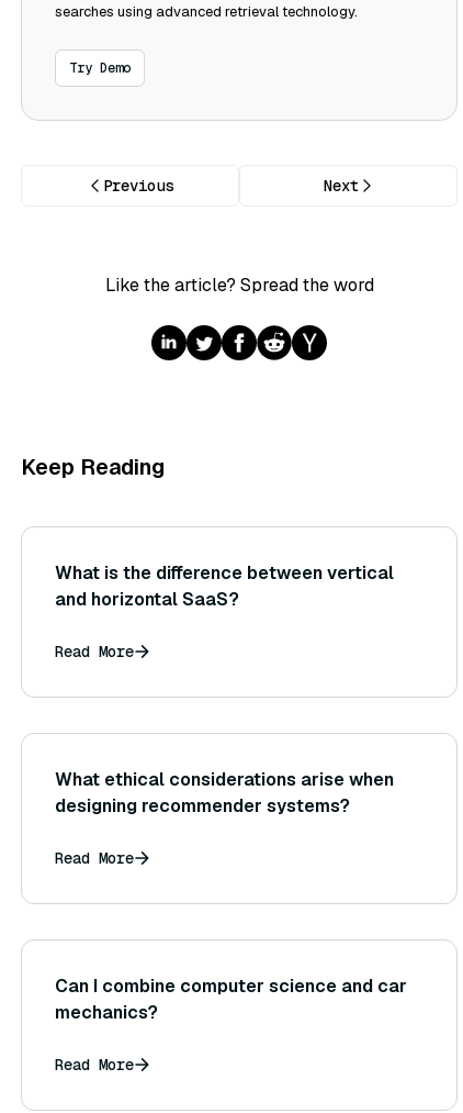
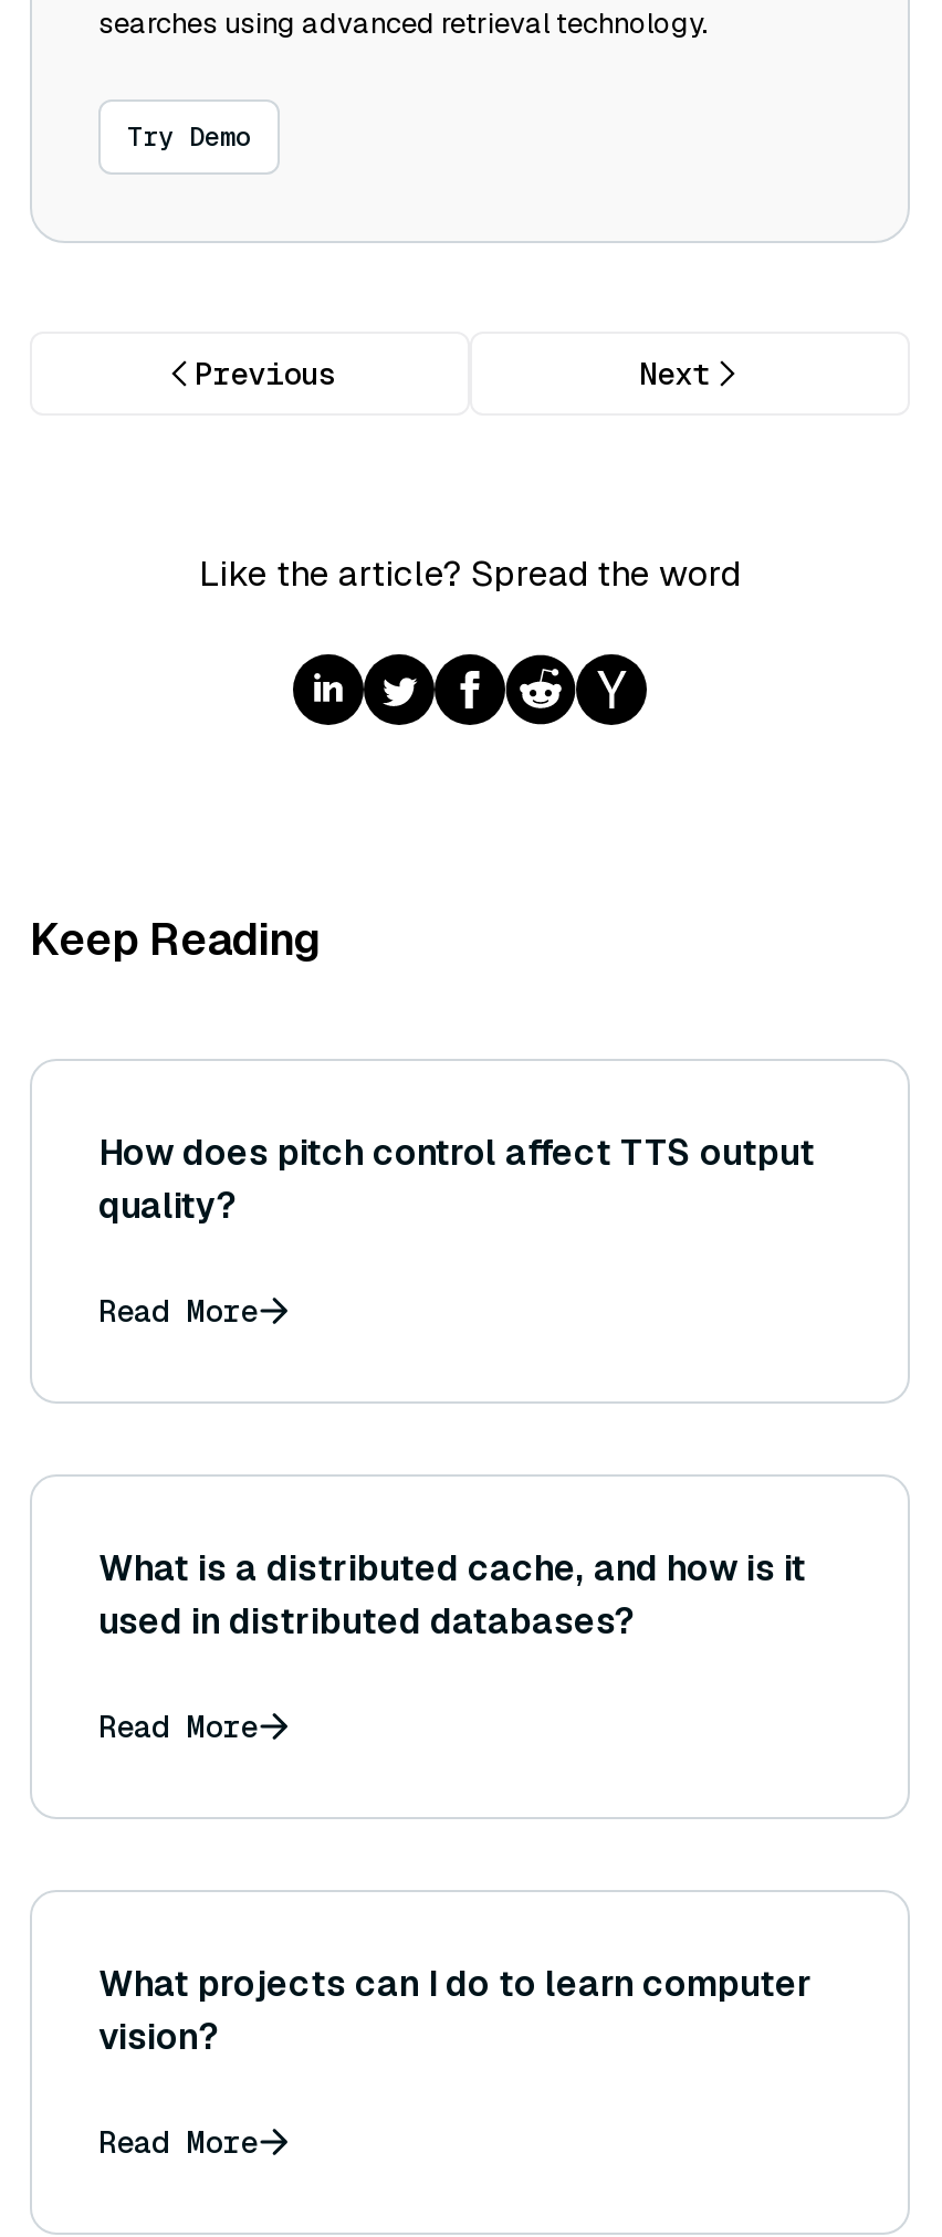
- What is the difference between vertical
- and horizontal SaaS?
+ How does pitch control affect TTS output
+ quality?

- What ethical considerations arise when
- designing recommender systems?
+ What is a distributed cache, and how is it
+ used in distributed databases?

- Can I combine computer science and car
- mechanics?
+ What projects can I do to learn computer
+ vision?
